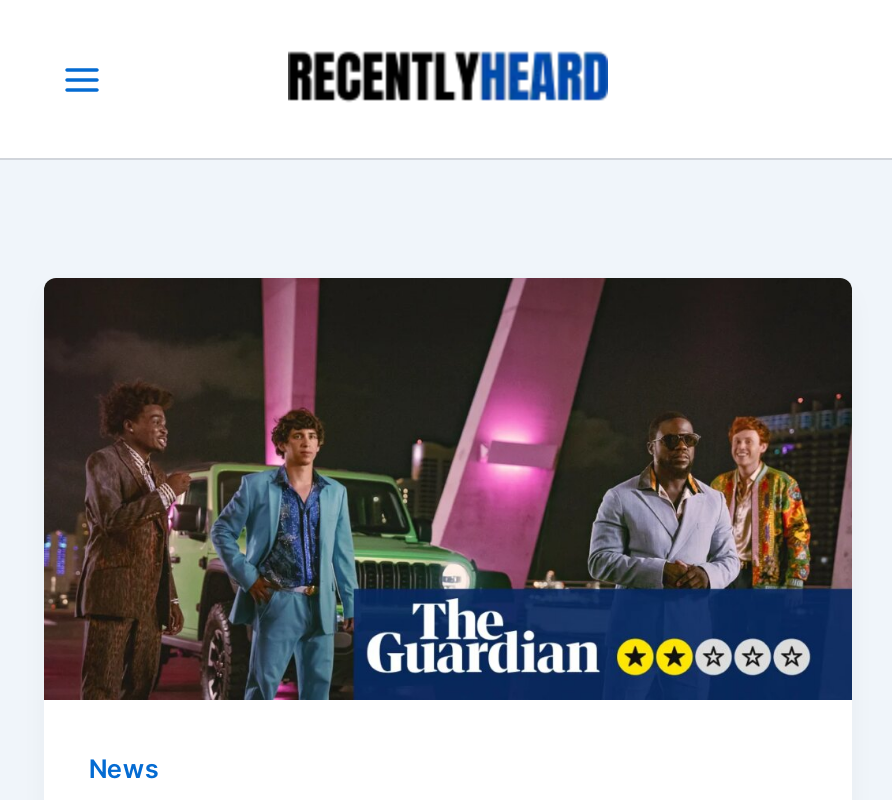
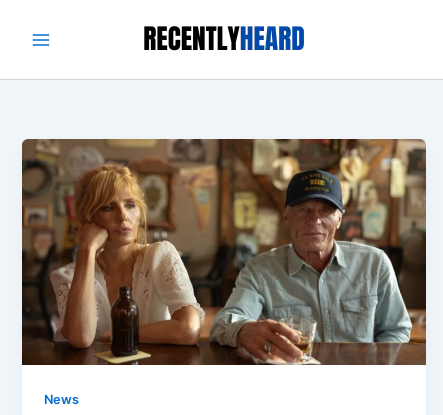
- [image]
+ [image]
